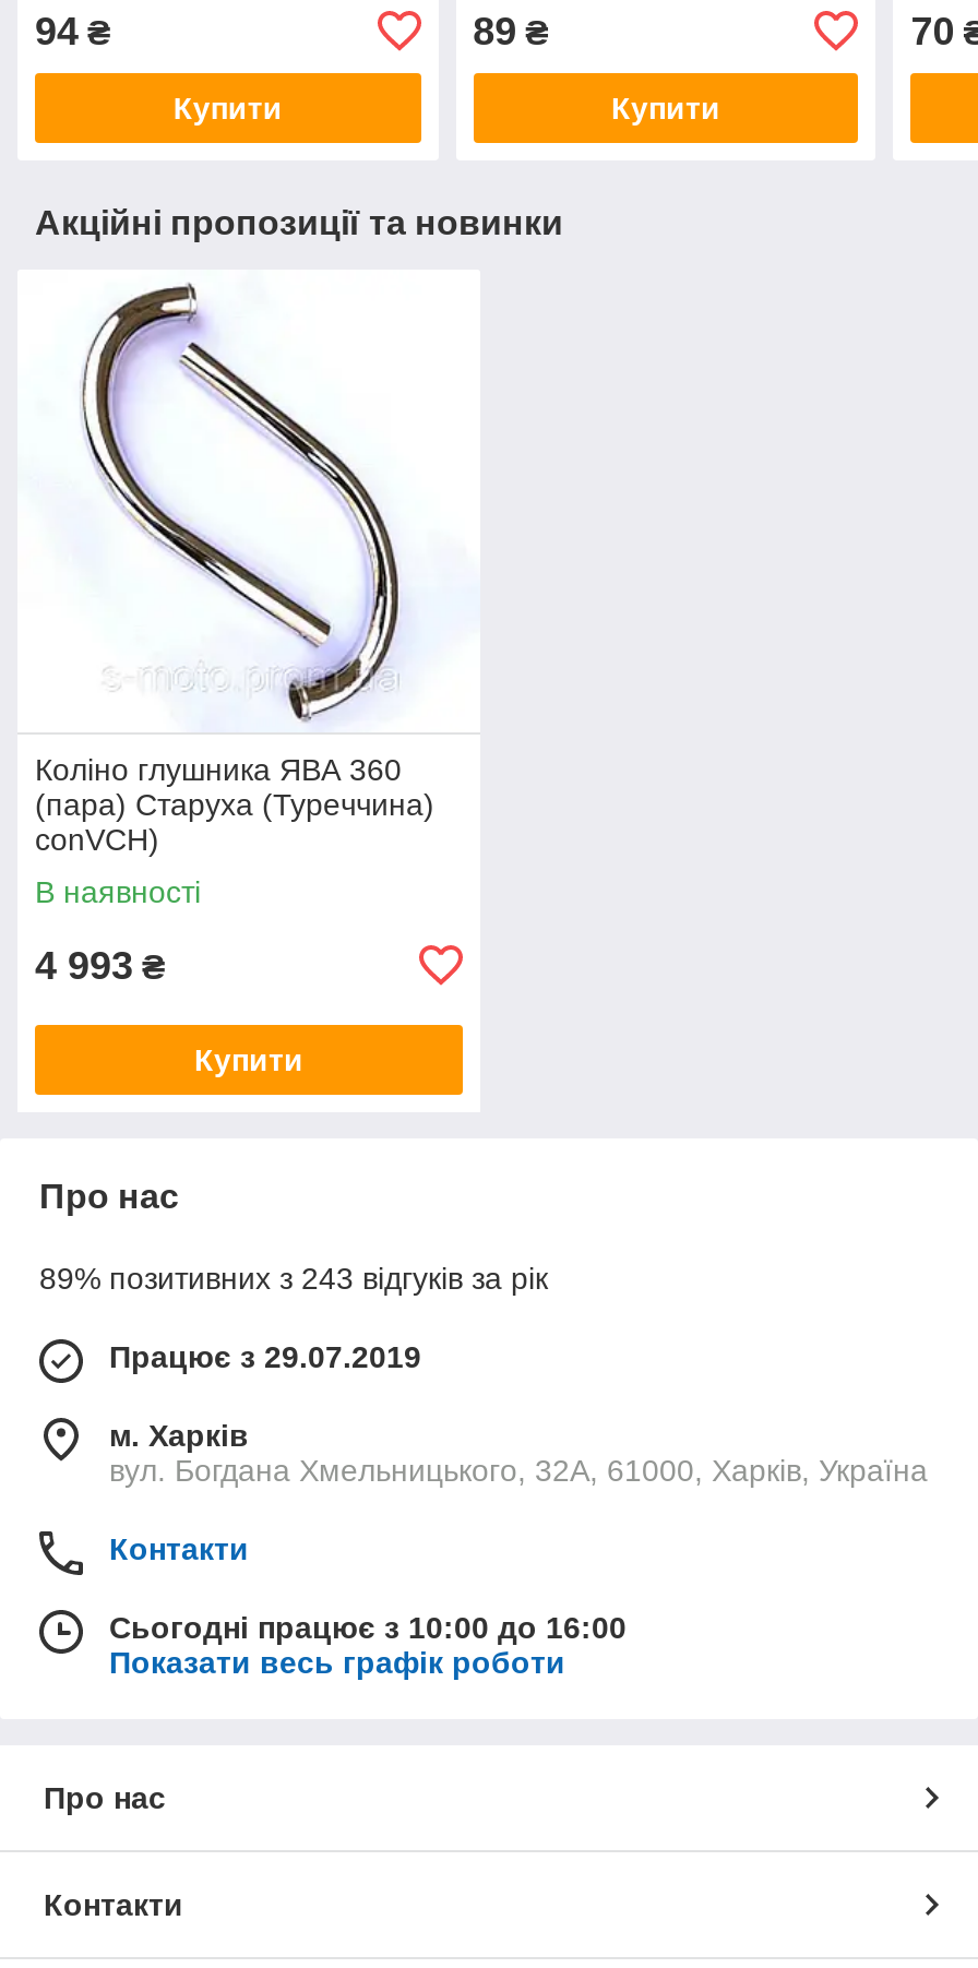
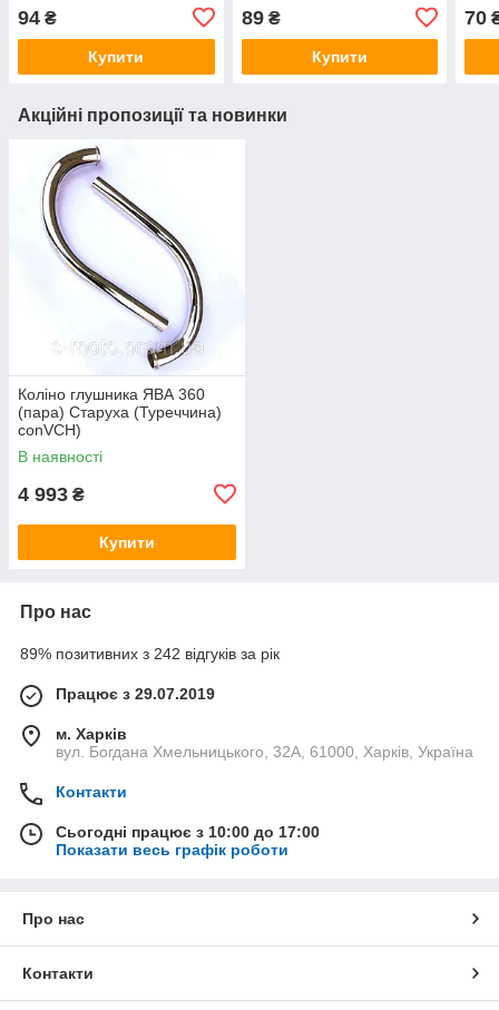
- 89% позитивних з 243 відгуків за рік
+ 89% позитивних з 242 відгуків за рік

- Сьогодні працює з 10:00 до 16:00
+ Сьогодні працює з 10:00 до 17:00
